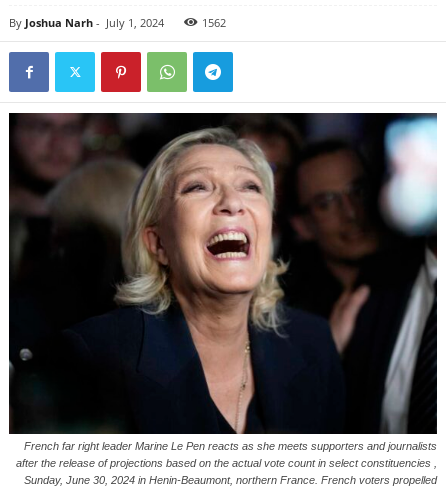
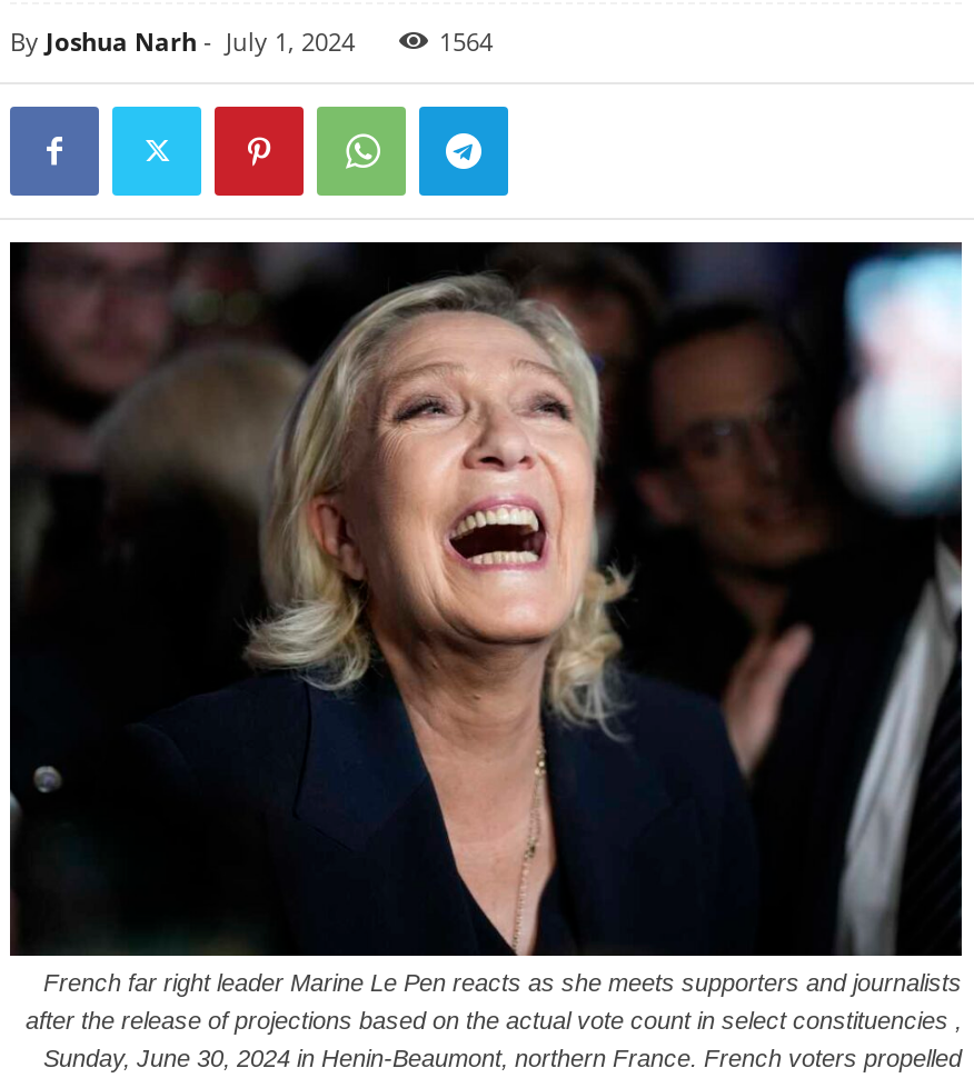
- 1562
+ 1564
